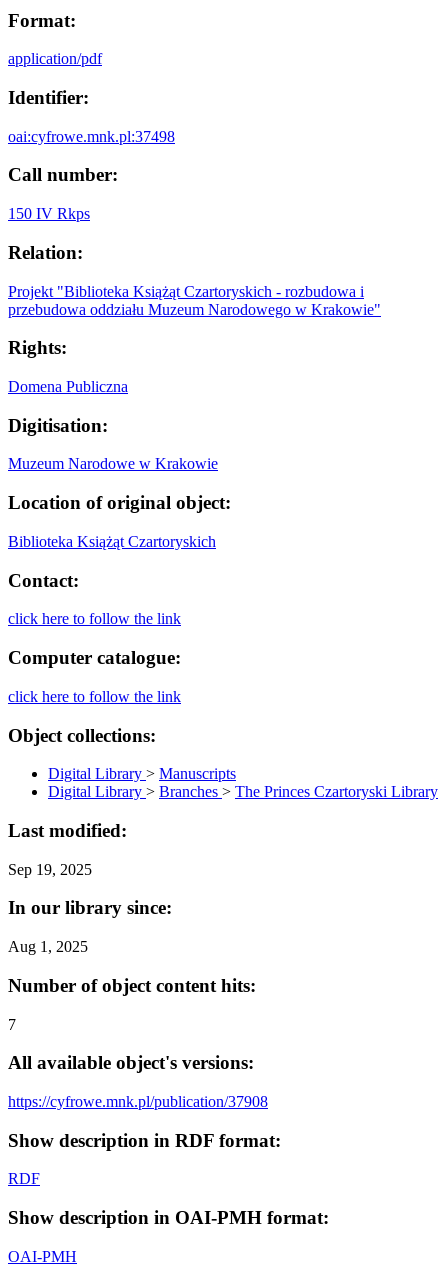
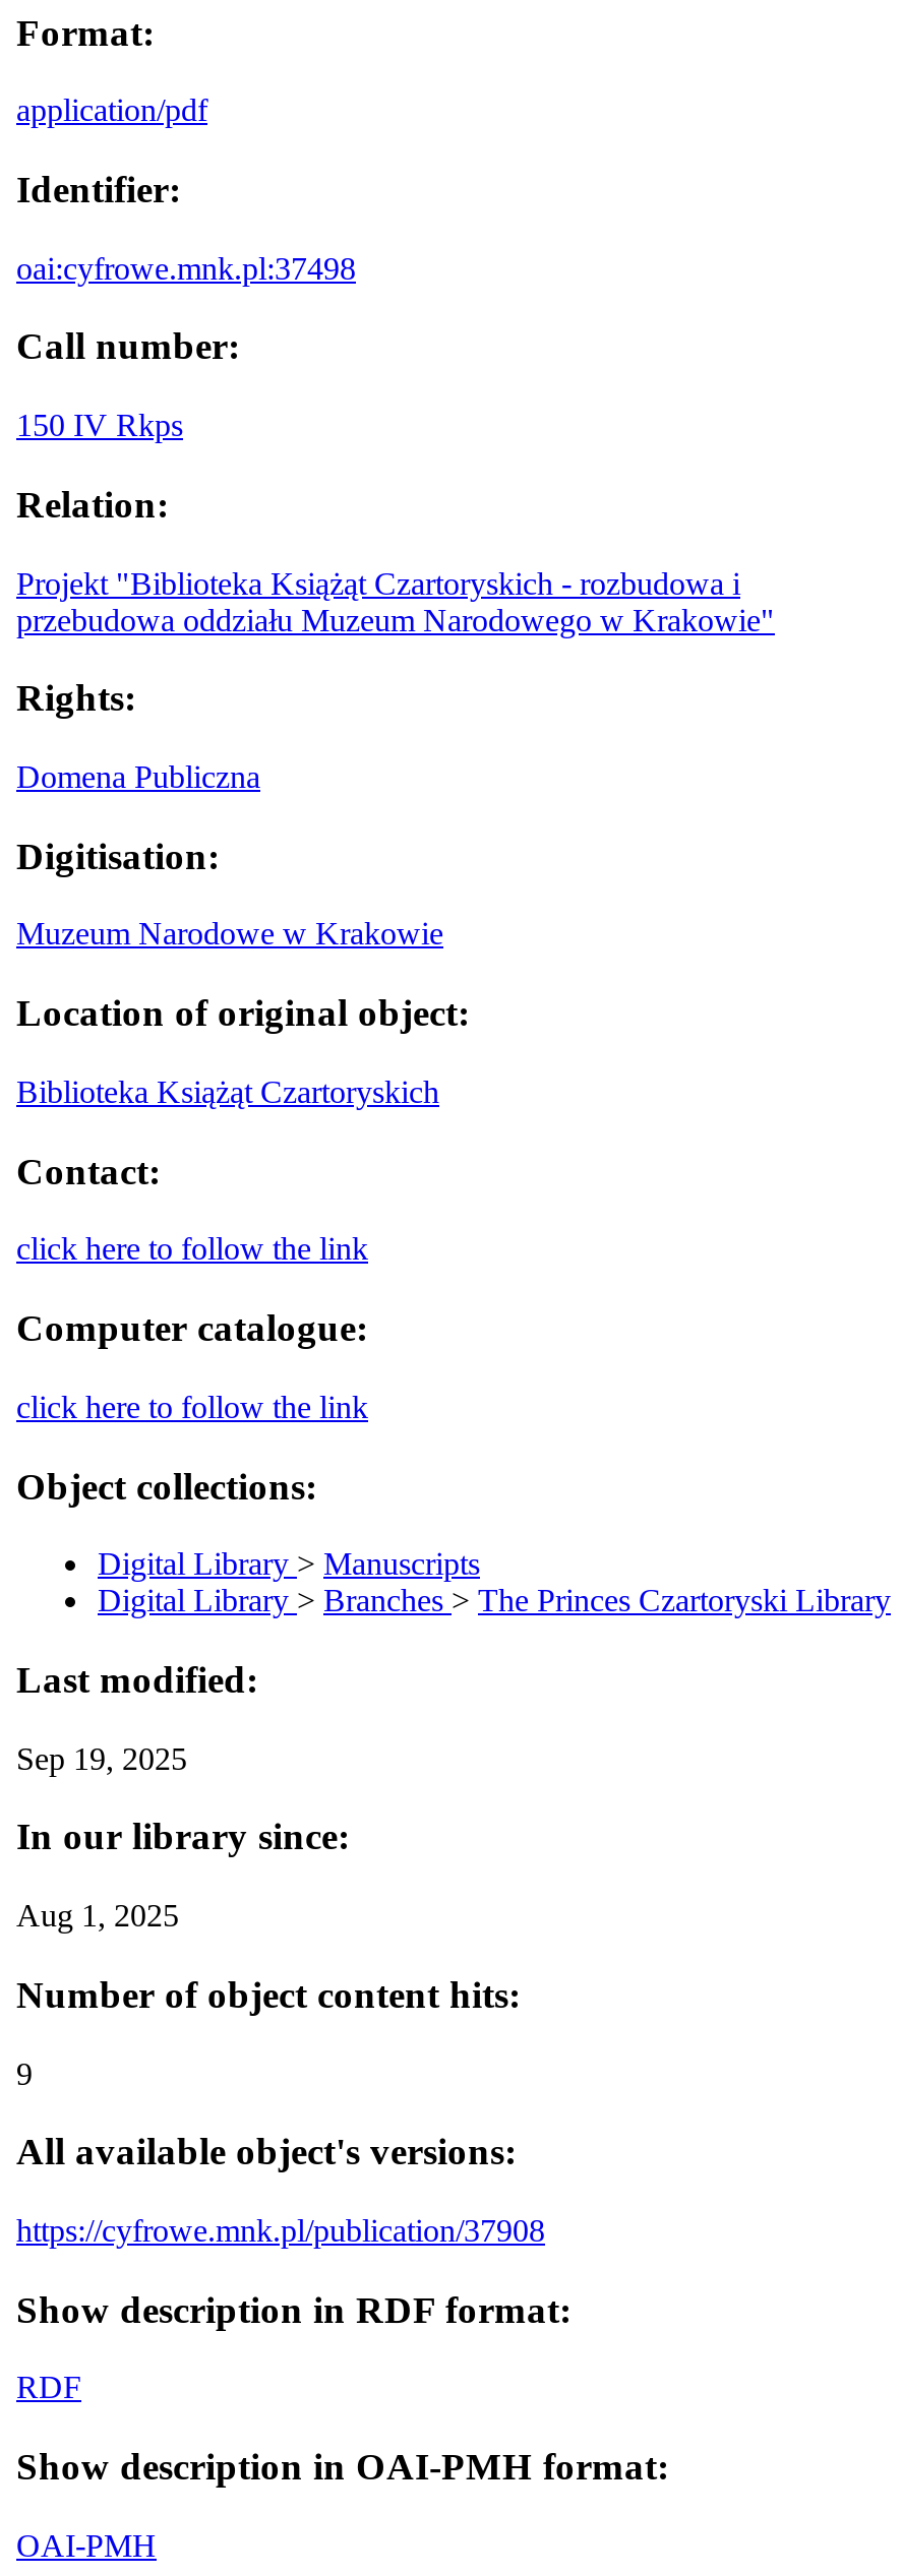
- 7
+ 9
